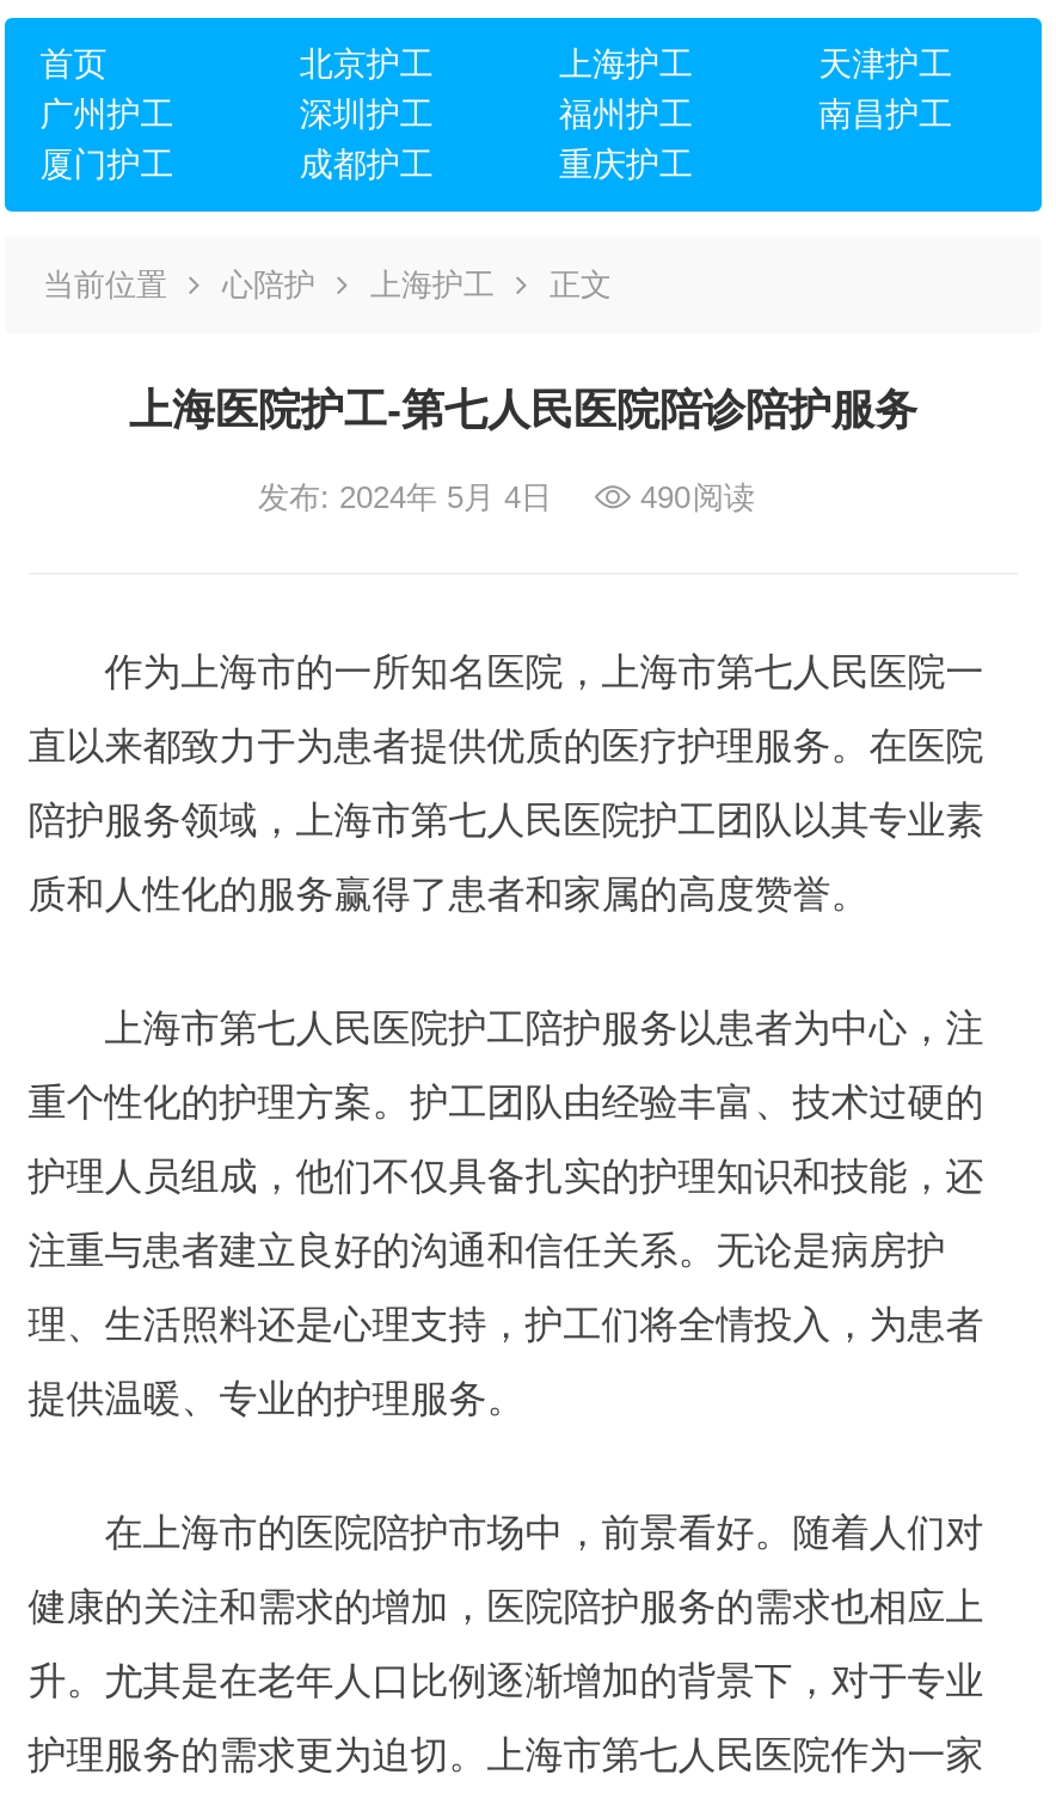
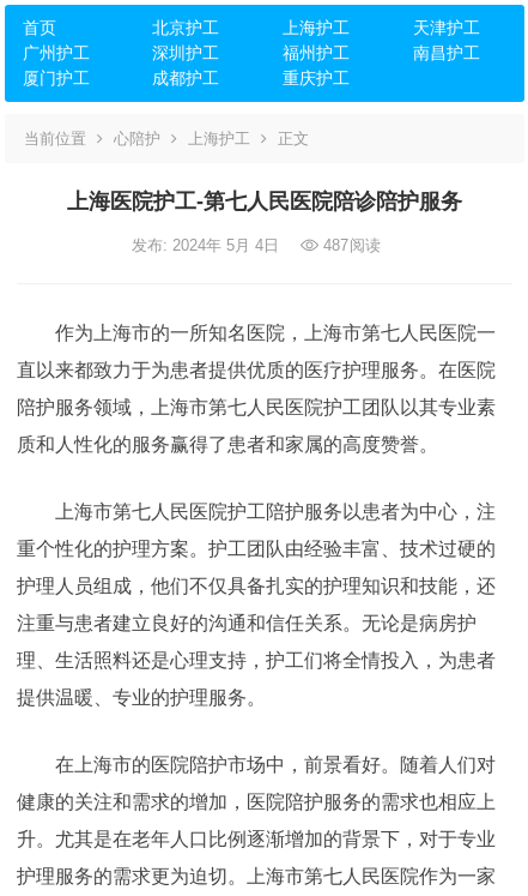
- 发布: 2024年 5月 4日 490阅读
+ 发布: 2024年 5月 4日 487阅读
